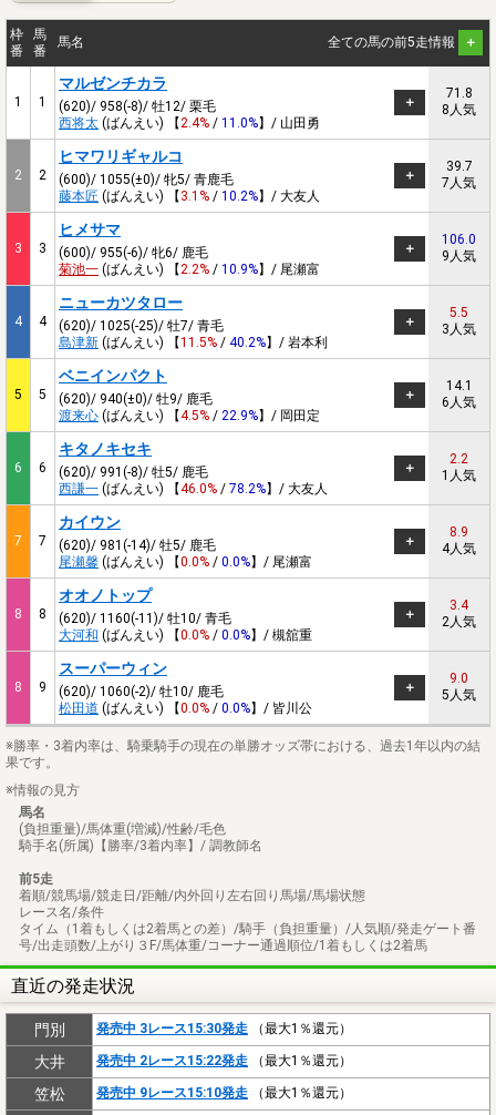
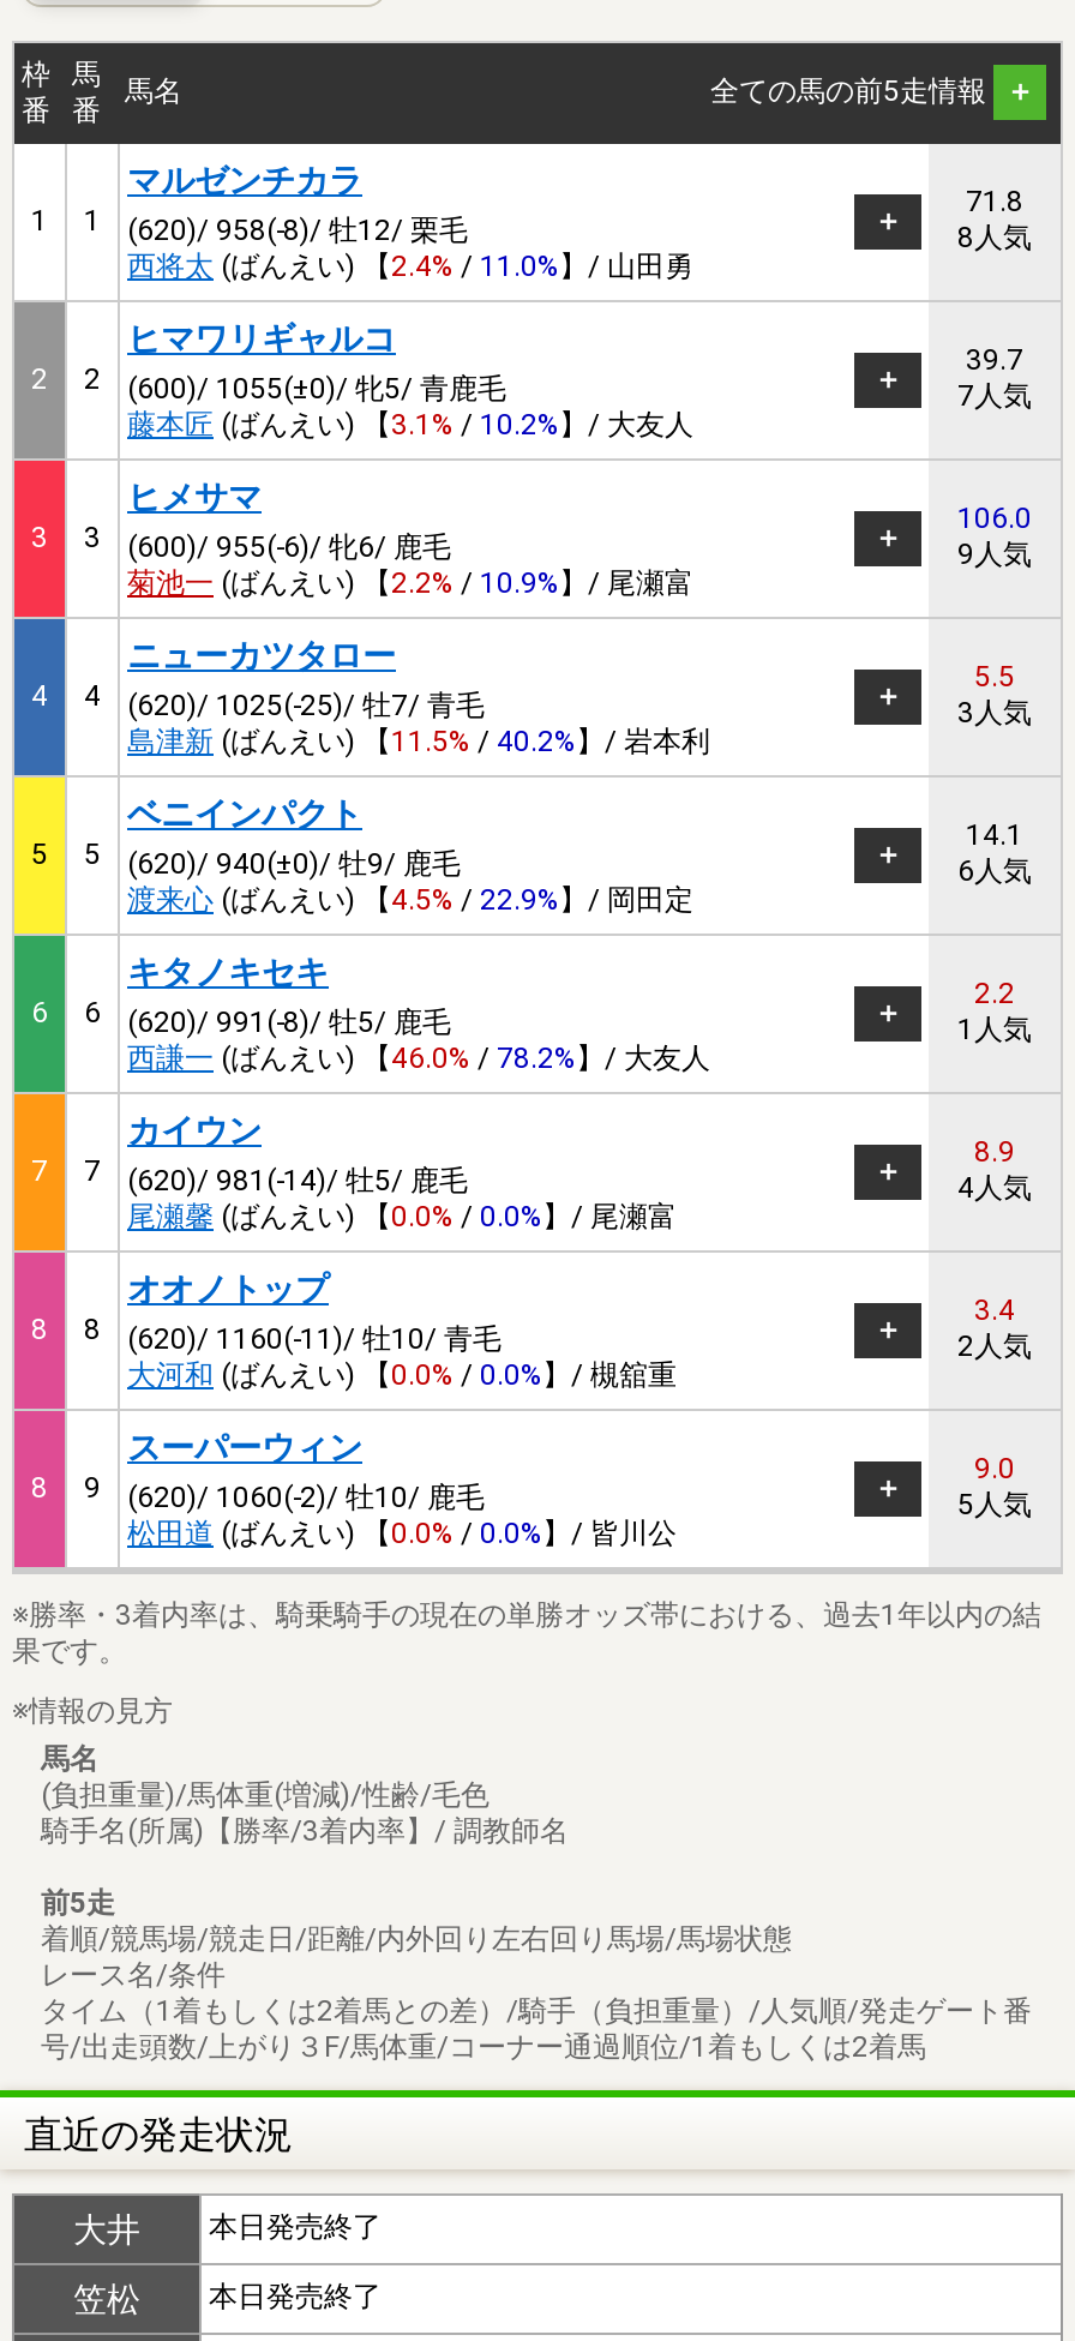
- 門別
- 発売中 3レース15:30発走（最大1％還元）

- 発売中 2レース15:22発走（最大1％還元）
+ 本日発売終了

- 発売中 9レース15:10発走（最大1％還元）
+ 本日発売終了
